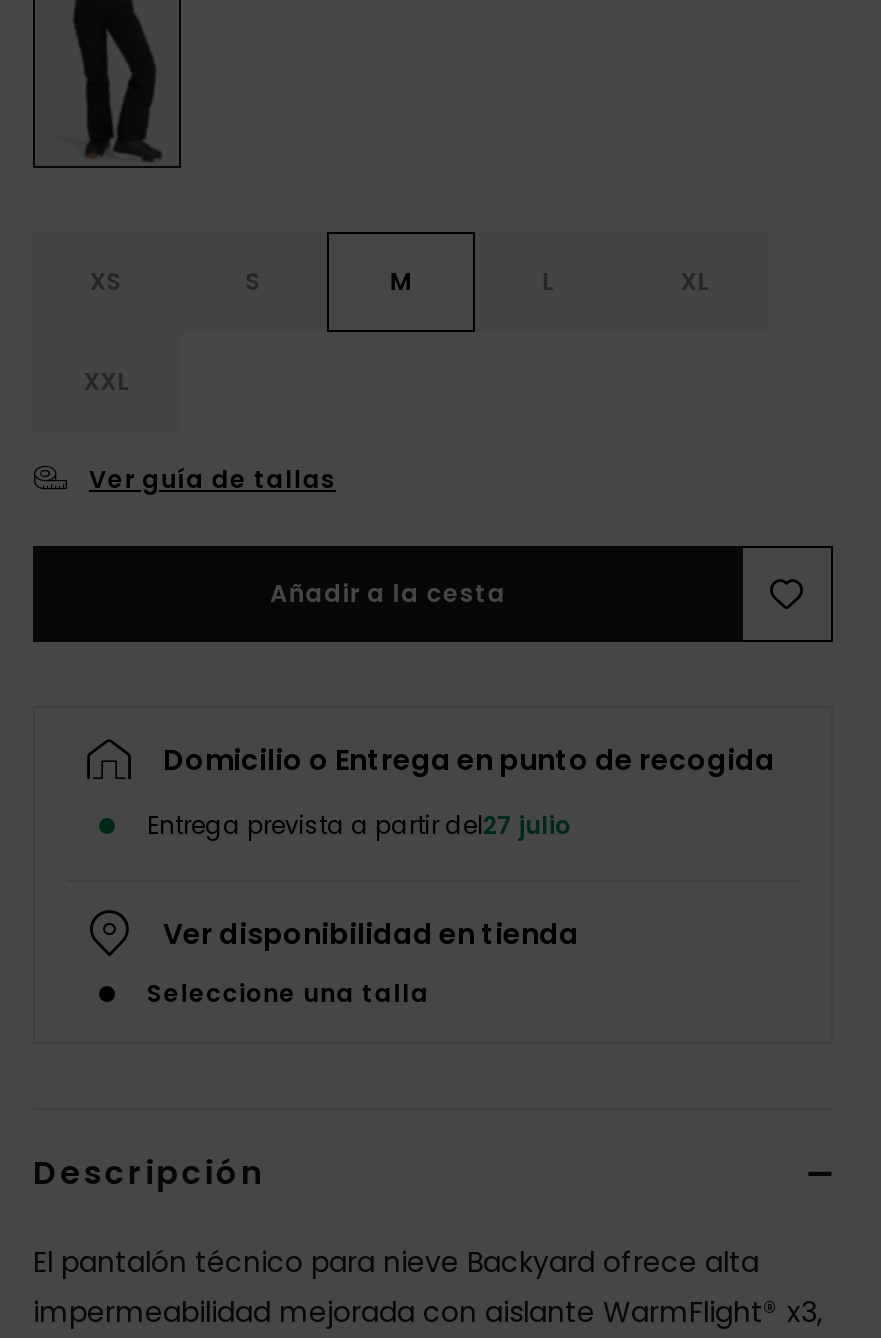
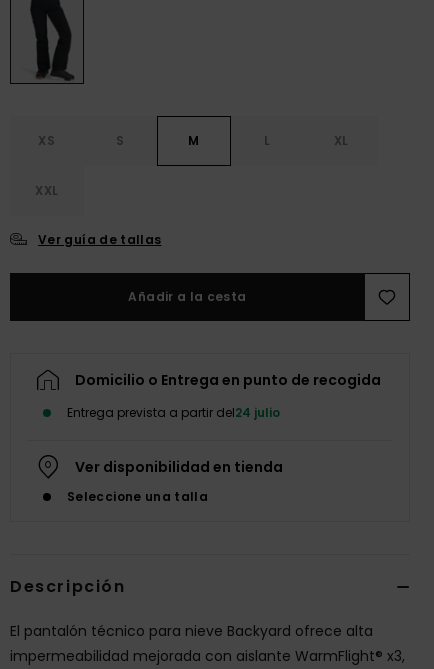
- Entrega prevista a partir del27 julio
+ Entrega prevista a partir del24 julio
